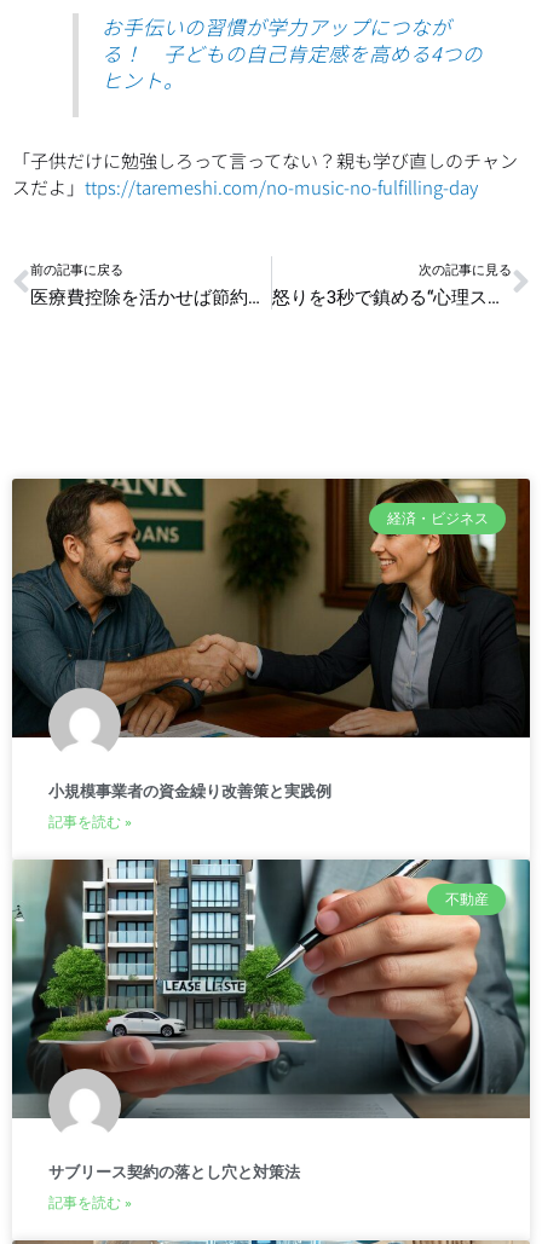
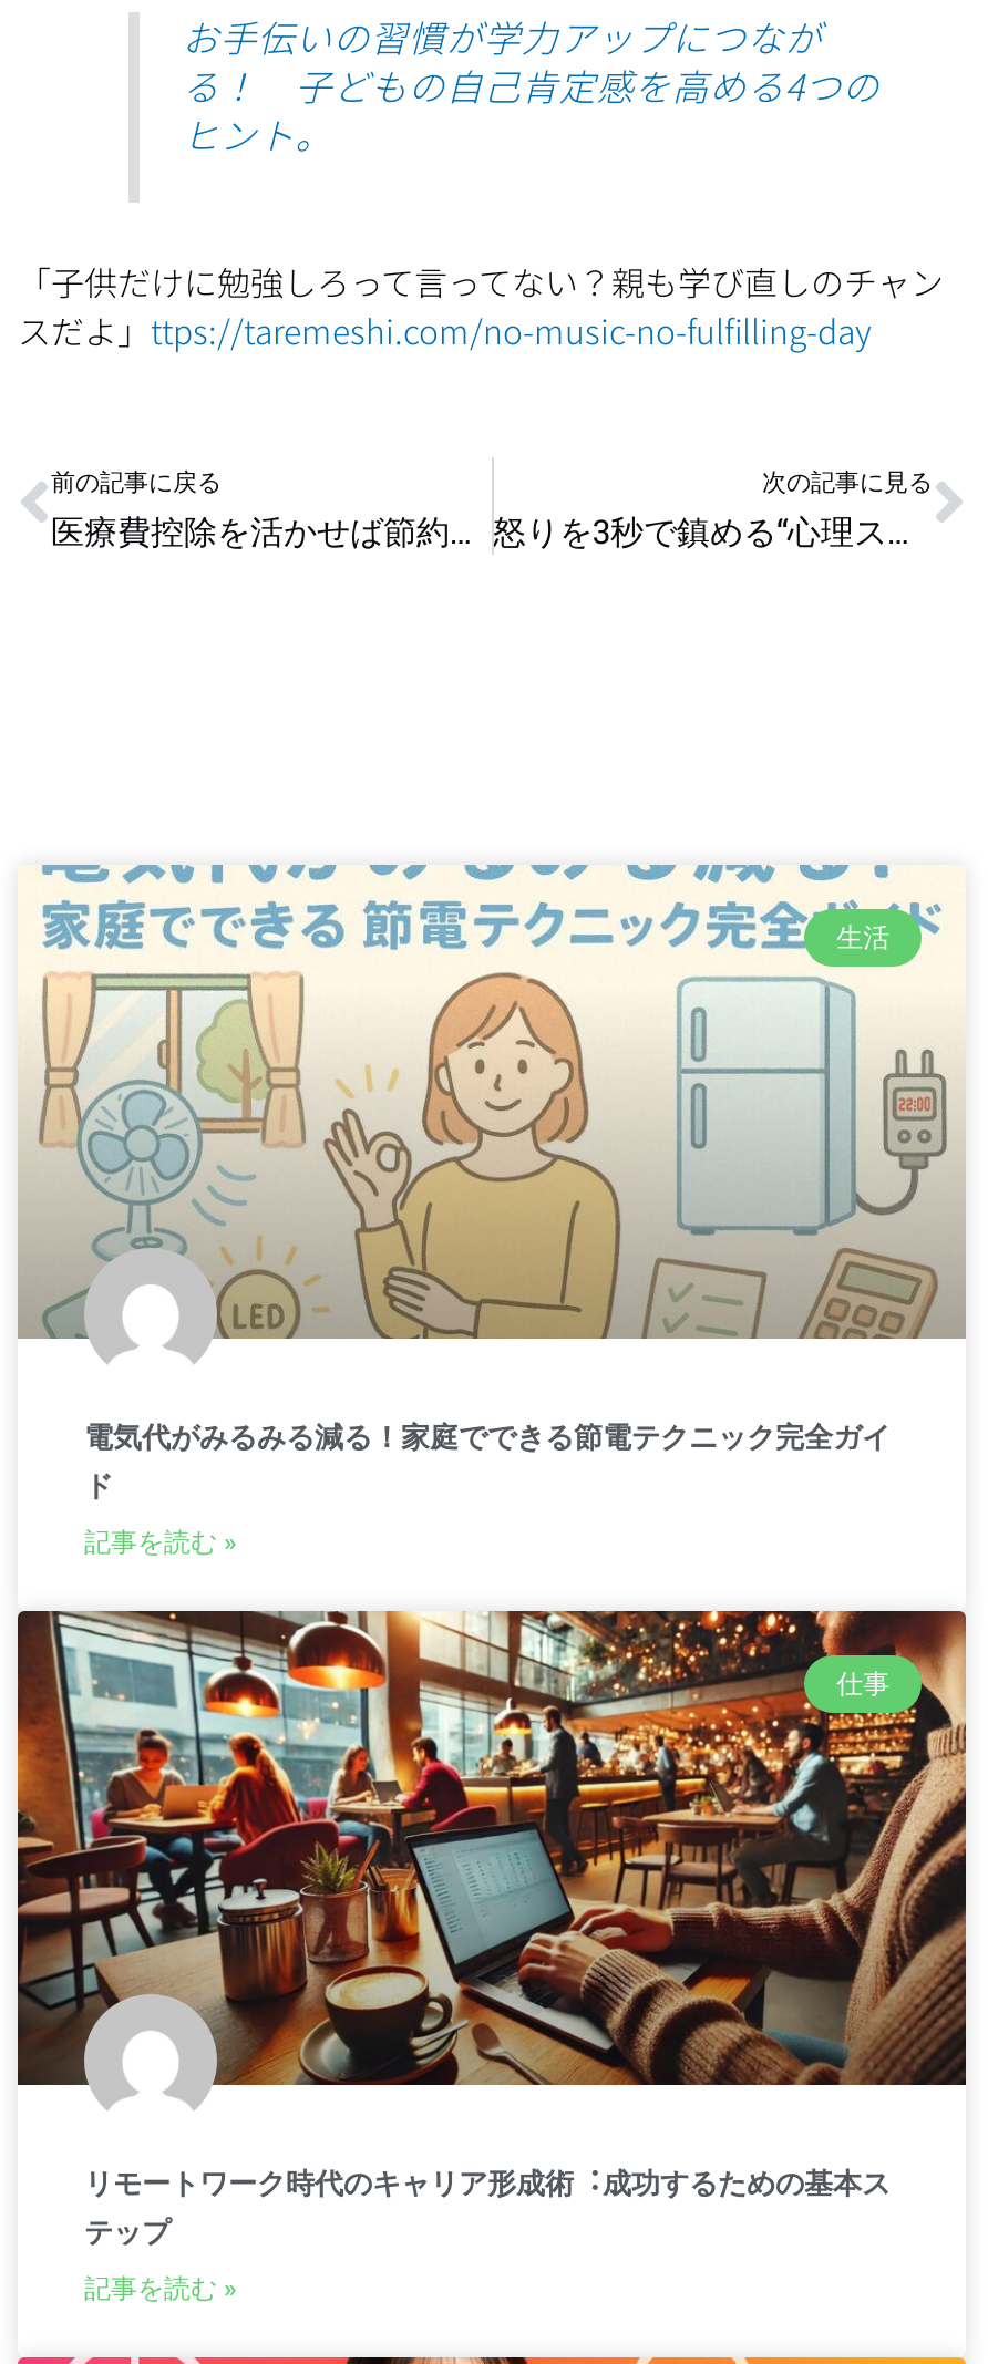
- [image]
- 経済・ビジネス
+ [image]
+ 生活

- 小規模事業者の資金繰り改善策と実践例
+ 電気代がみるみる減る！家庭でできる節電テクニック完全ガイ
+ ド

- [image]
- 不動産
+ [image]
+ 仕事

- サブリース契約の落とし穴と対策法
+ リモートワーク時代のキャリア形成術︓成功するための基本ス
+ テップ
